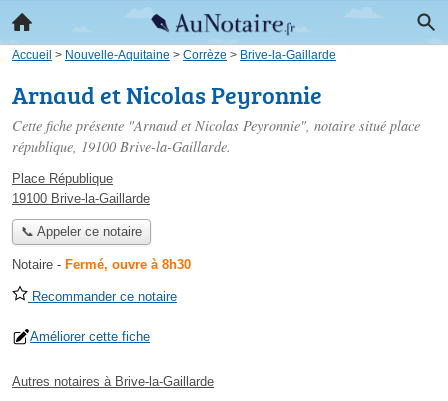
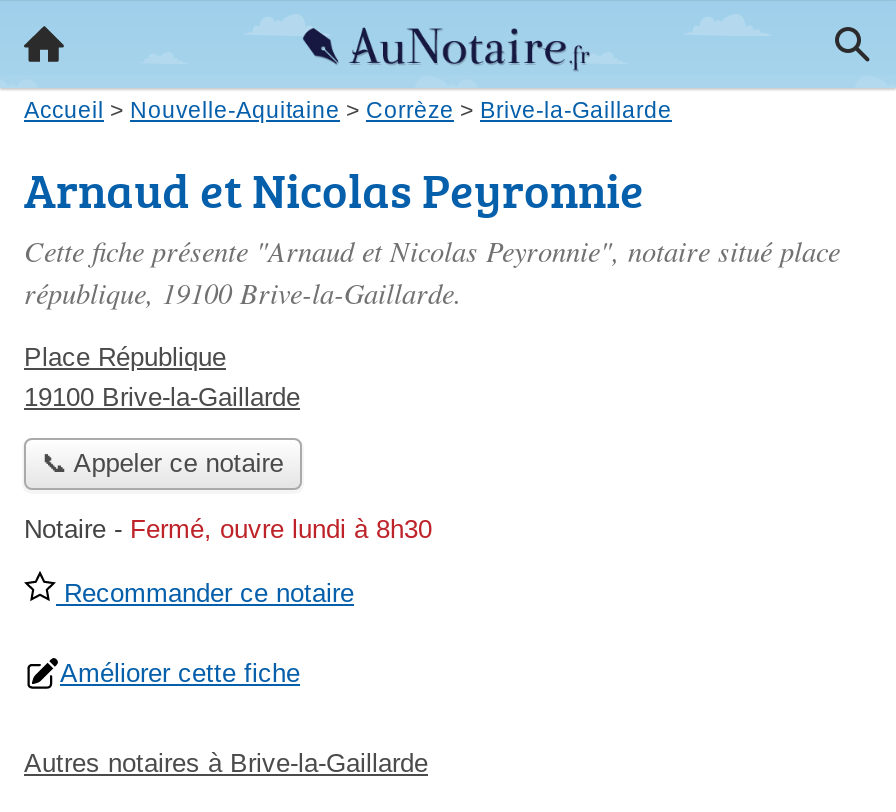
- Notaire - Fermé, ouvre à 8h30
+ Notaire - Fermé, ouvre lundi à 8h30
